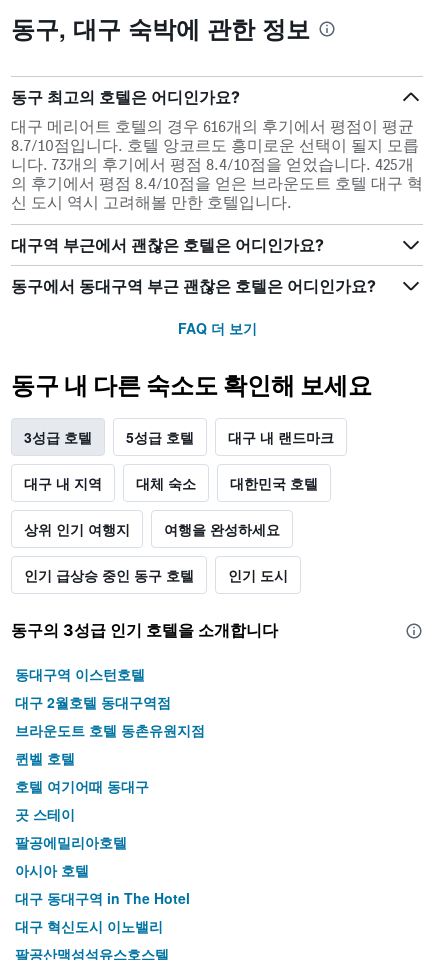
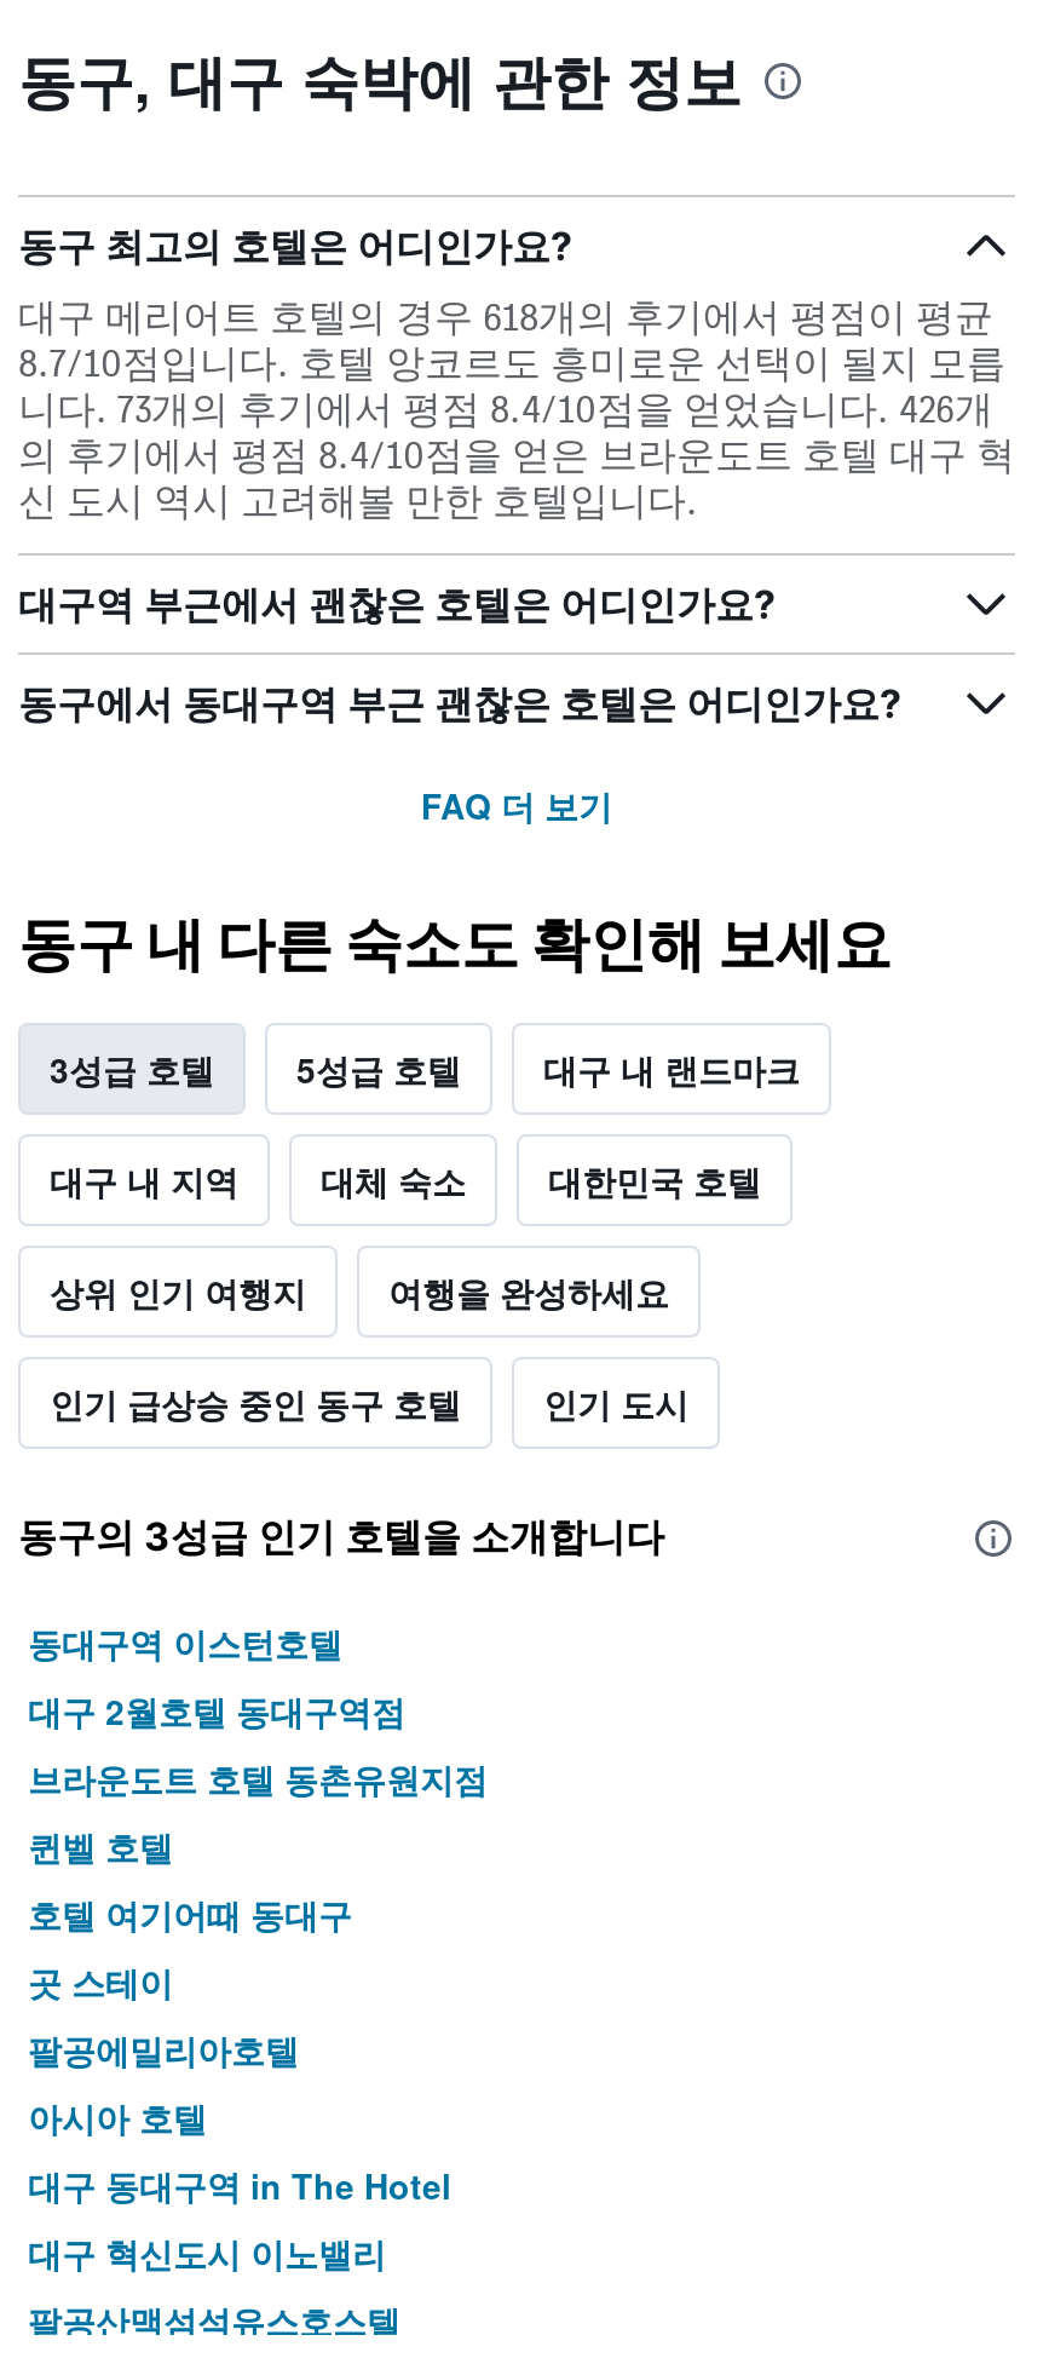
- 대구 메리어트 호텔의 경우 616개의 후기에서 평점이 평균
+ 대구 메리어트 호텔의 경우 618개의 후기에서 평점이 평균

- 니다. 73개의 후기에서 평점 8.4/10점을 얻었습니다. 425개
+ 니다. 73개의 후기에서 평점 8.4/10점을 얻었습니다. 426개
